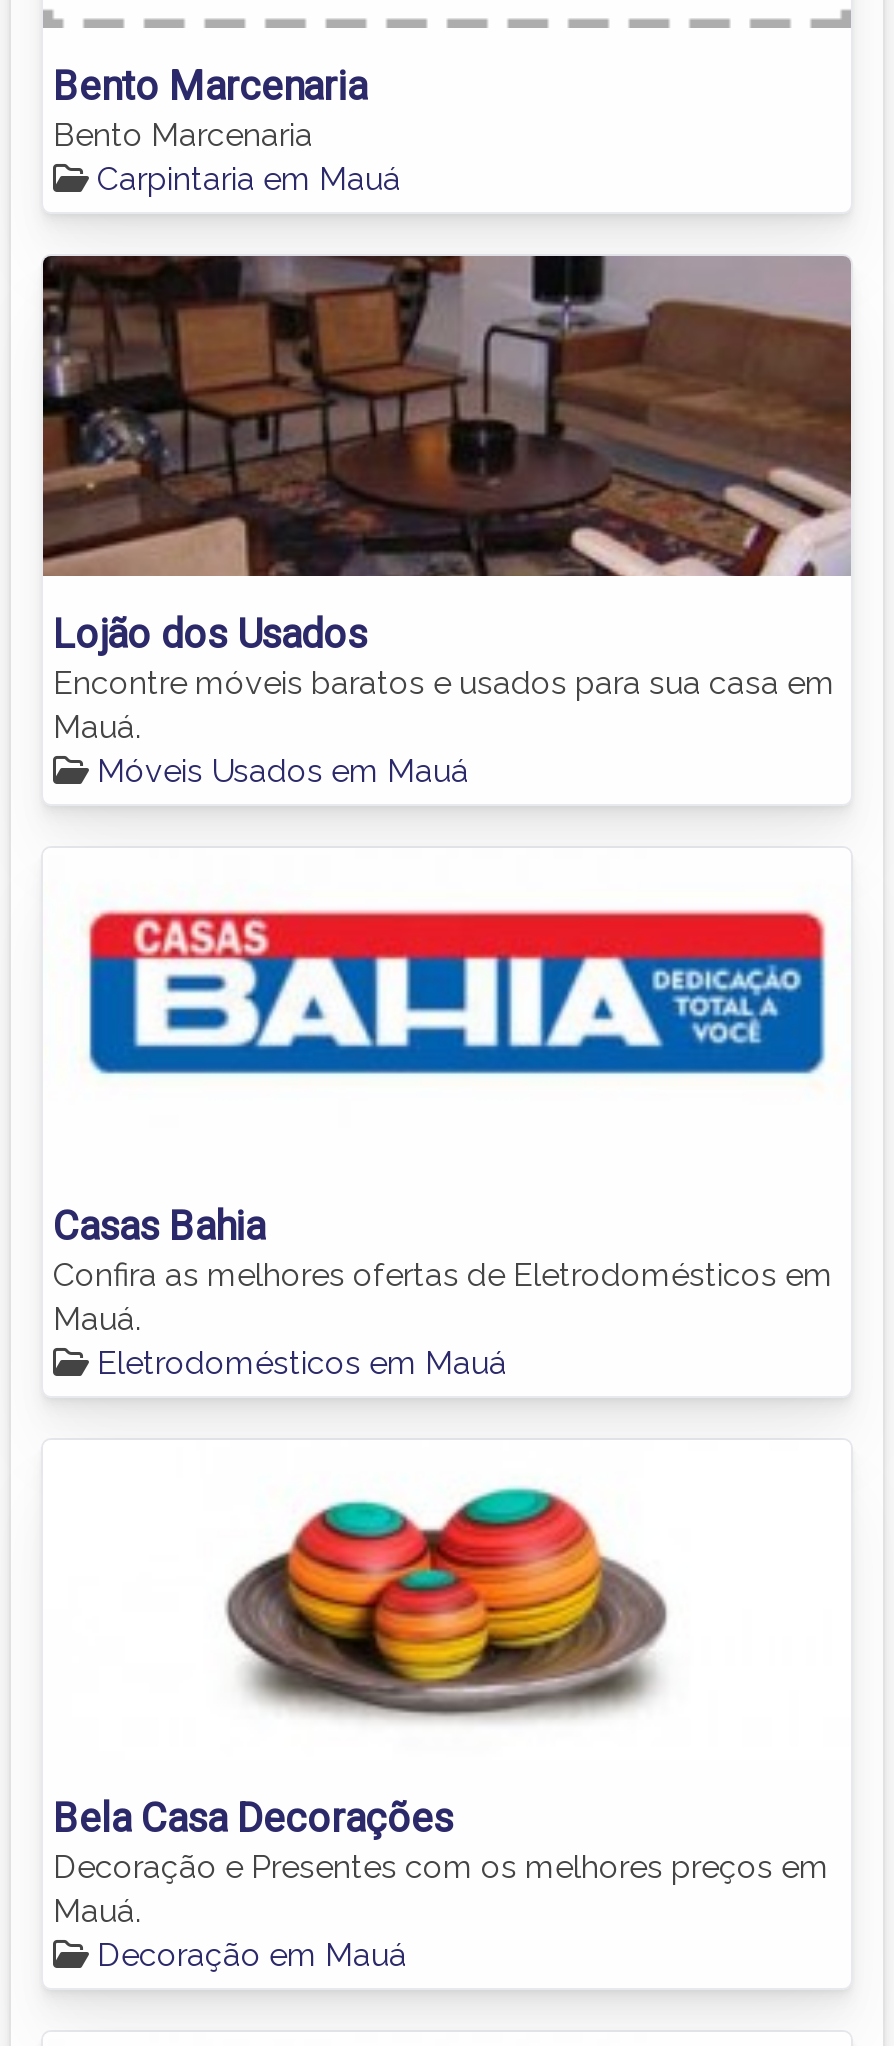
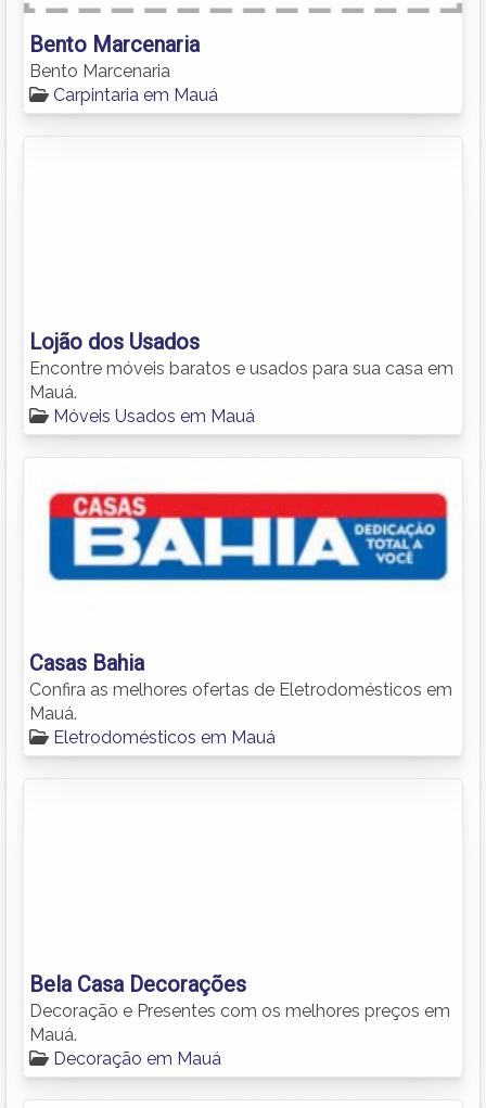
- [image]

- [image]
